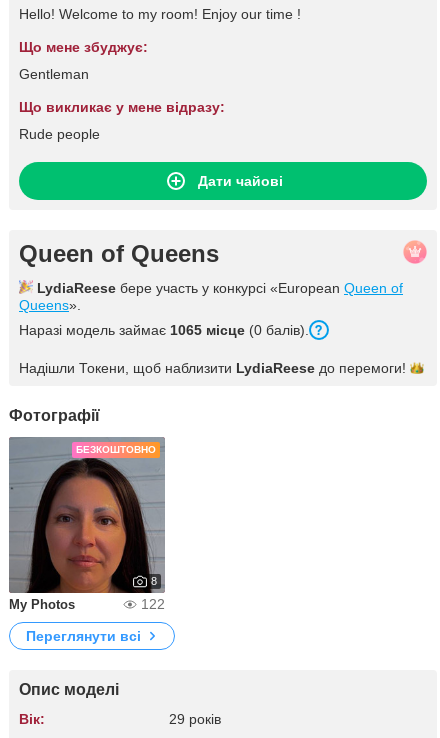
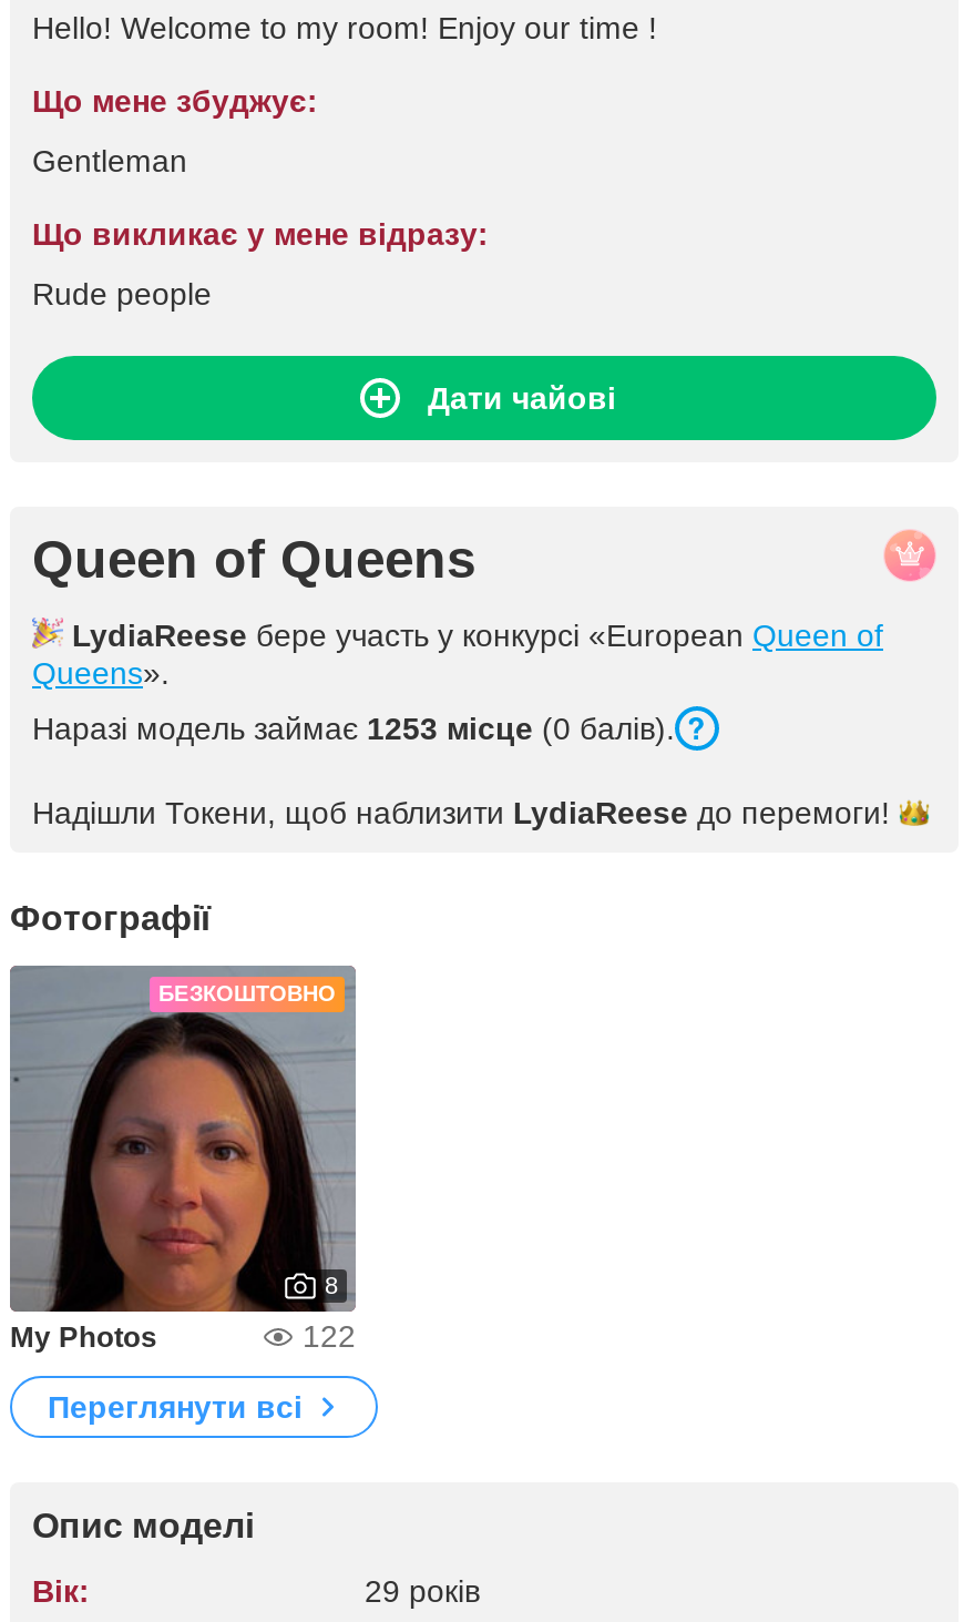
- Наразі модель займає 1065 місце (0 балів).
+ Наразі модель займає 1253 місце (0 балів).
